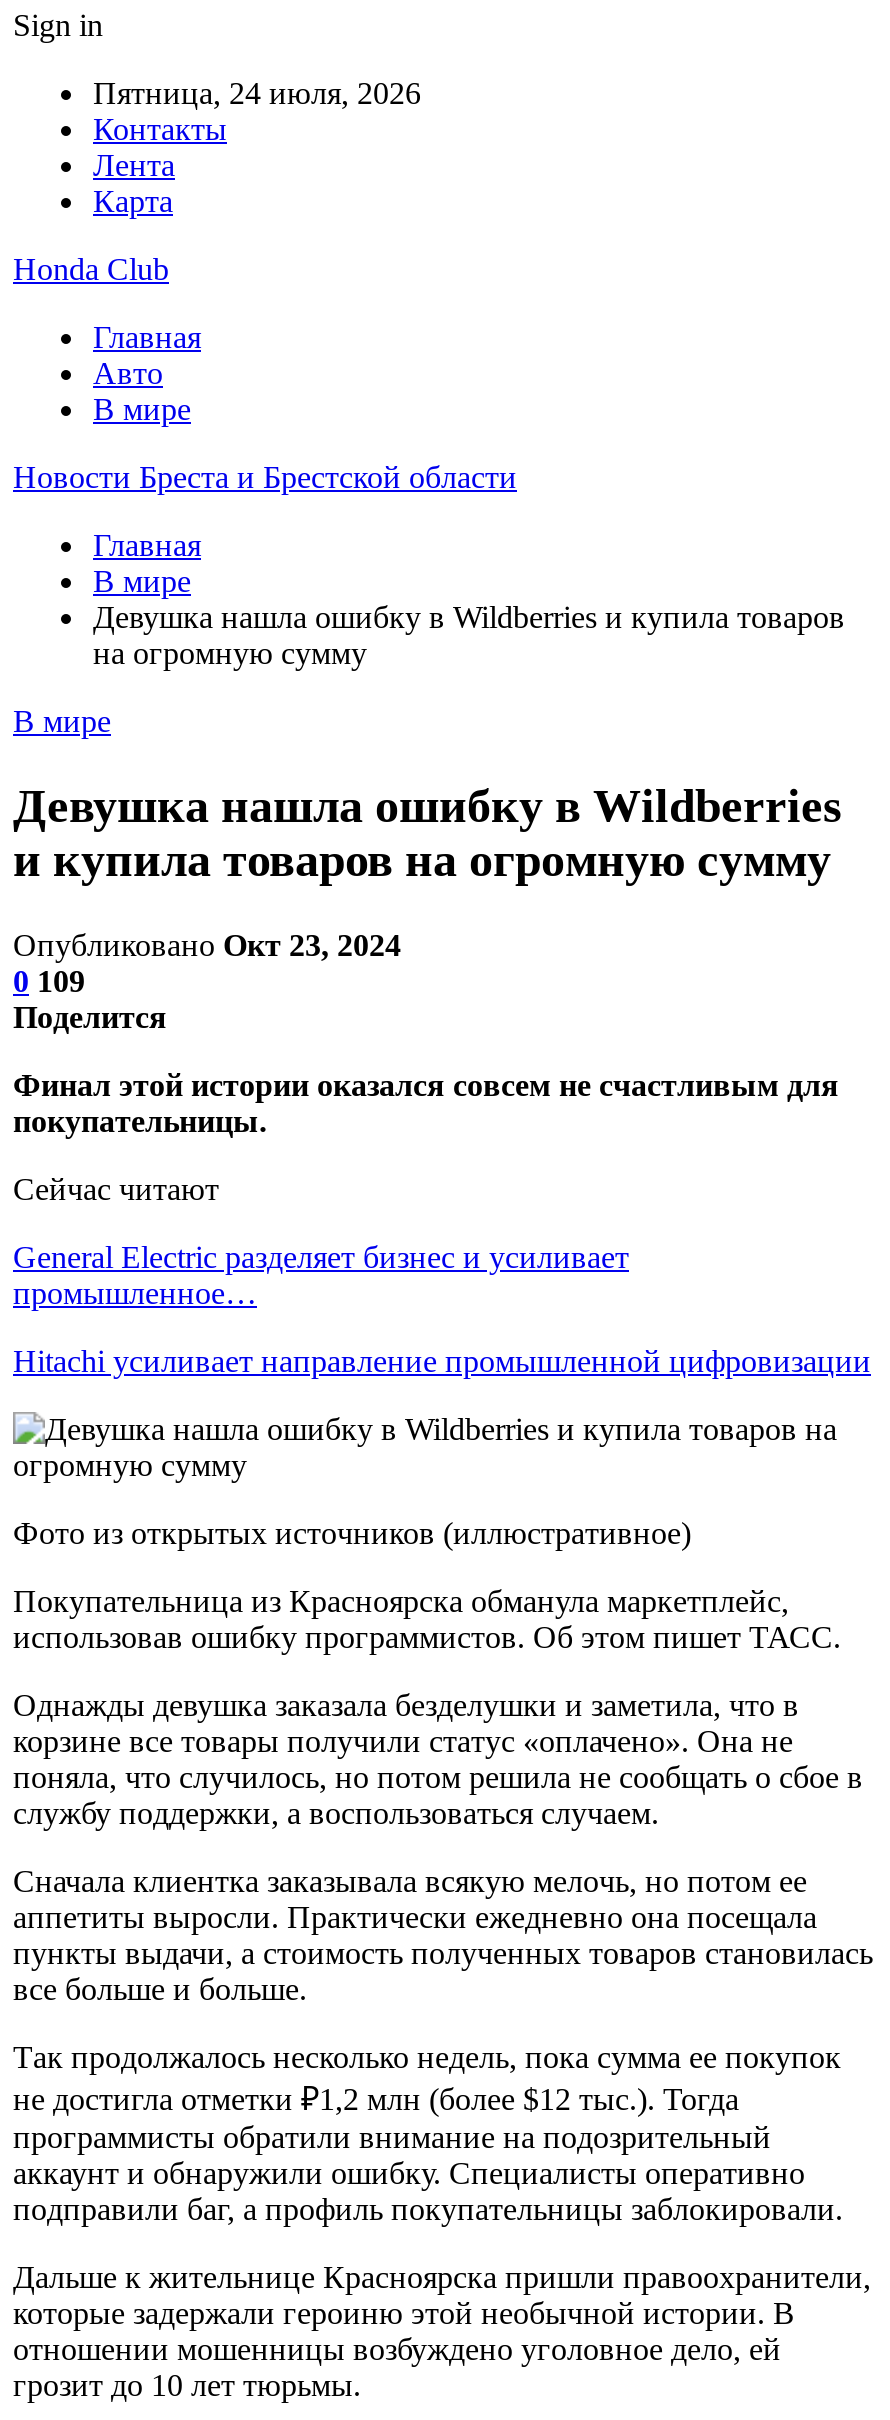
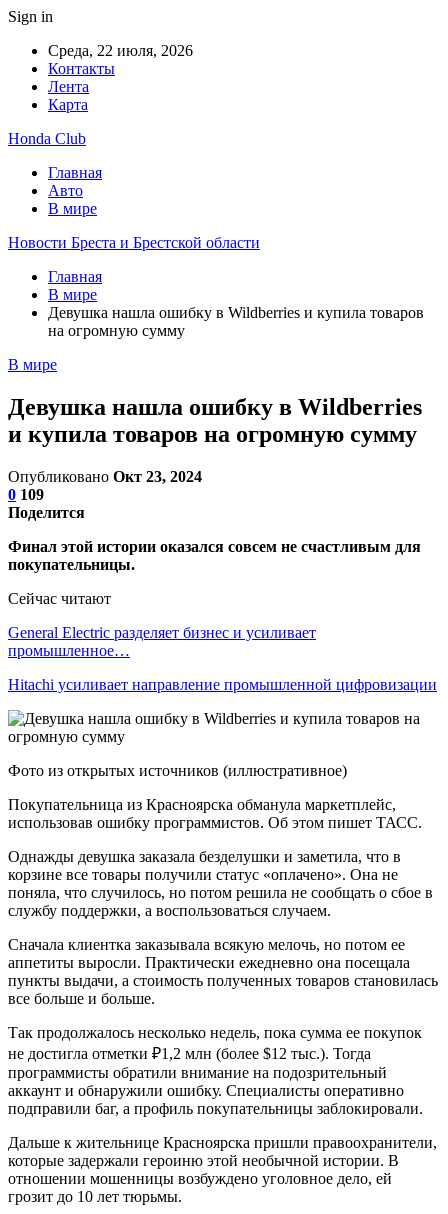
- Пятница, 24 июля, 2026
+ Среда, 22 июля, 2026
